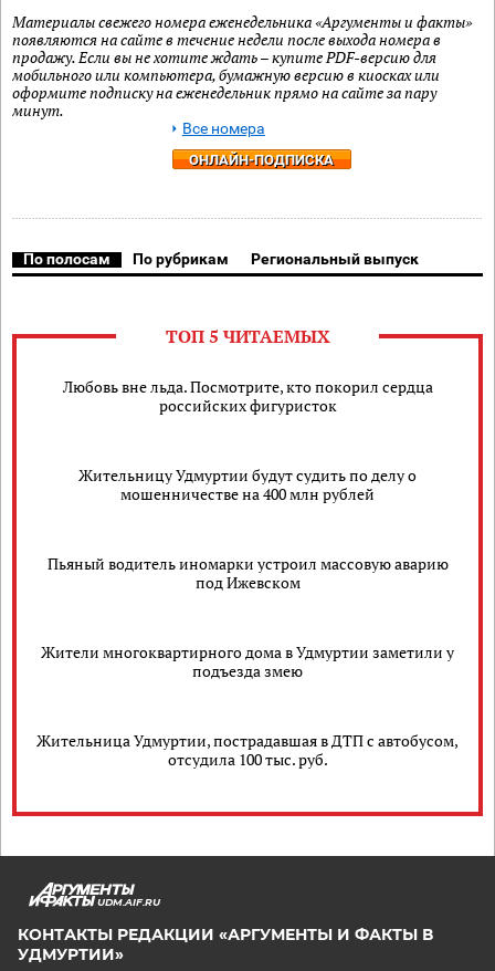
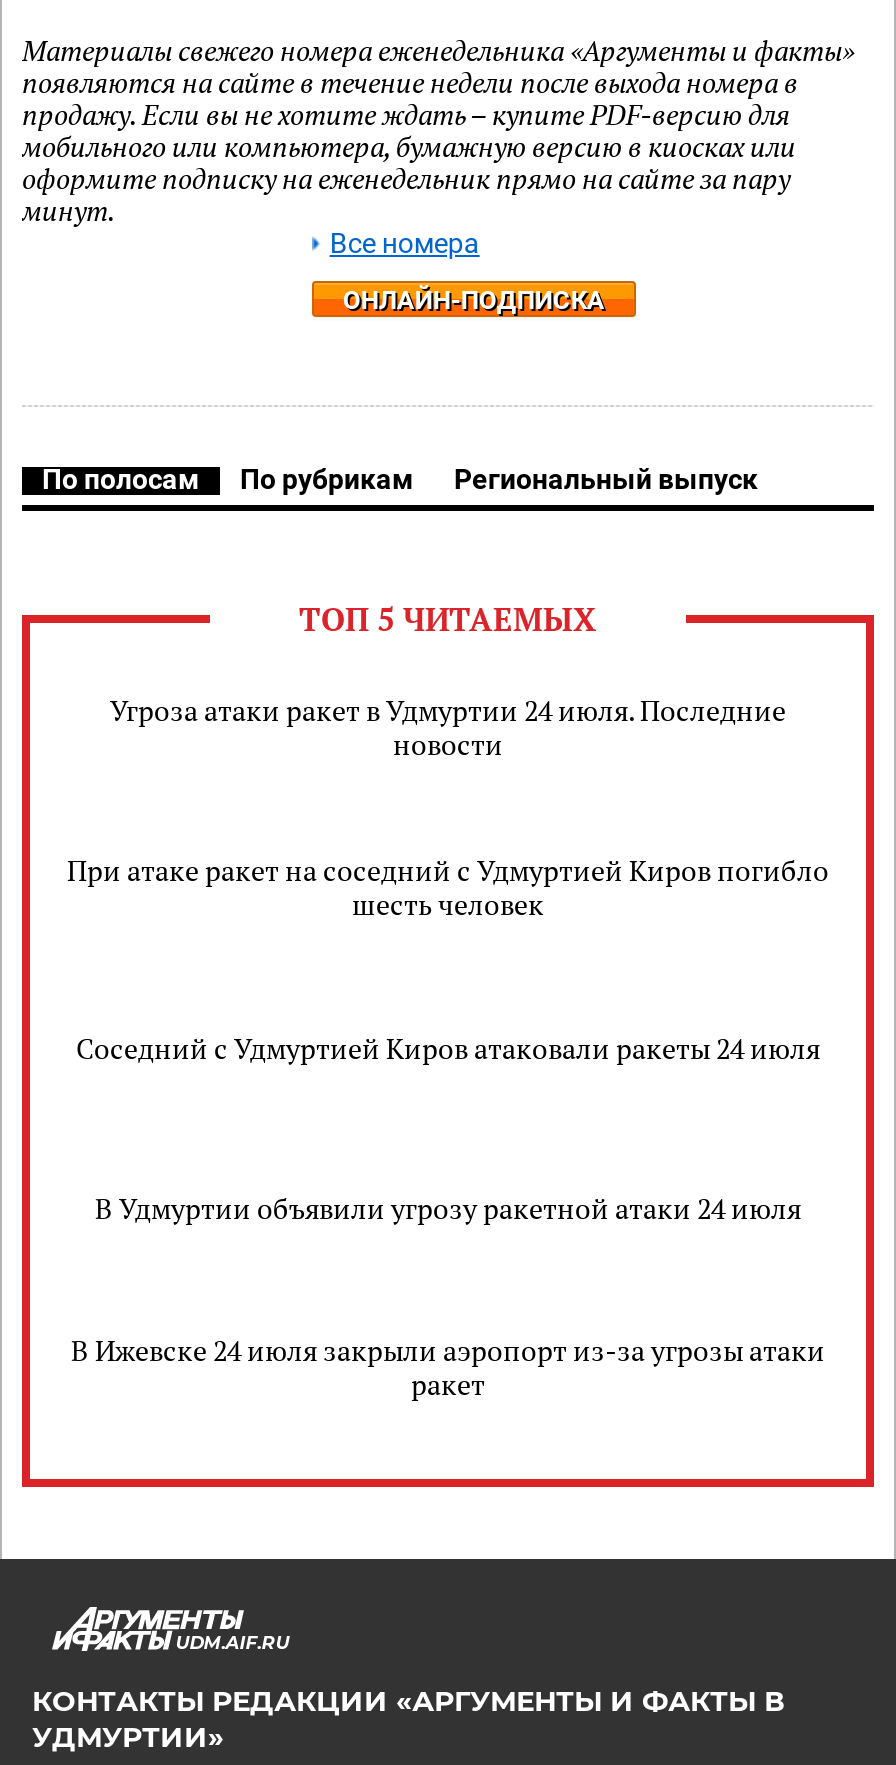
- Любовь вне льда. Посмотрите, кто покорил сердца
- российских фигуристок
+ Угроза атаки ракет в Удмуртии 24 июля. Последние
+ новости

- Жительницу Удмуртии будут судить по делу о
- мошенничестве на 400 млн рублей
+ При атаке ракет на соседний с Удмуртией Киров погибло
+ шесть человек

- Пьяный водитель иномарки устроил массовую аварию
- под Ижевском
+ Соседний с Удмуртией Киров атаковали ракеты 24 июля

- Жители многоквартирного дома в Удмуртии заметили у
- подъезда змею
+ В Удмуртии объявили угрозу ракетной атаки 24 июля

- Жительница Удмуртии, пострадавшая в ДТП с автобусом,
- отсудила 100 тыс. руб.
+ В Ижевске 24 июля закрыли аэропорт из-за угрозы атаки
+ ракет
